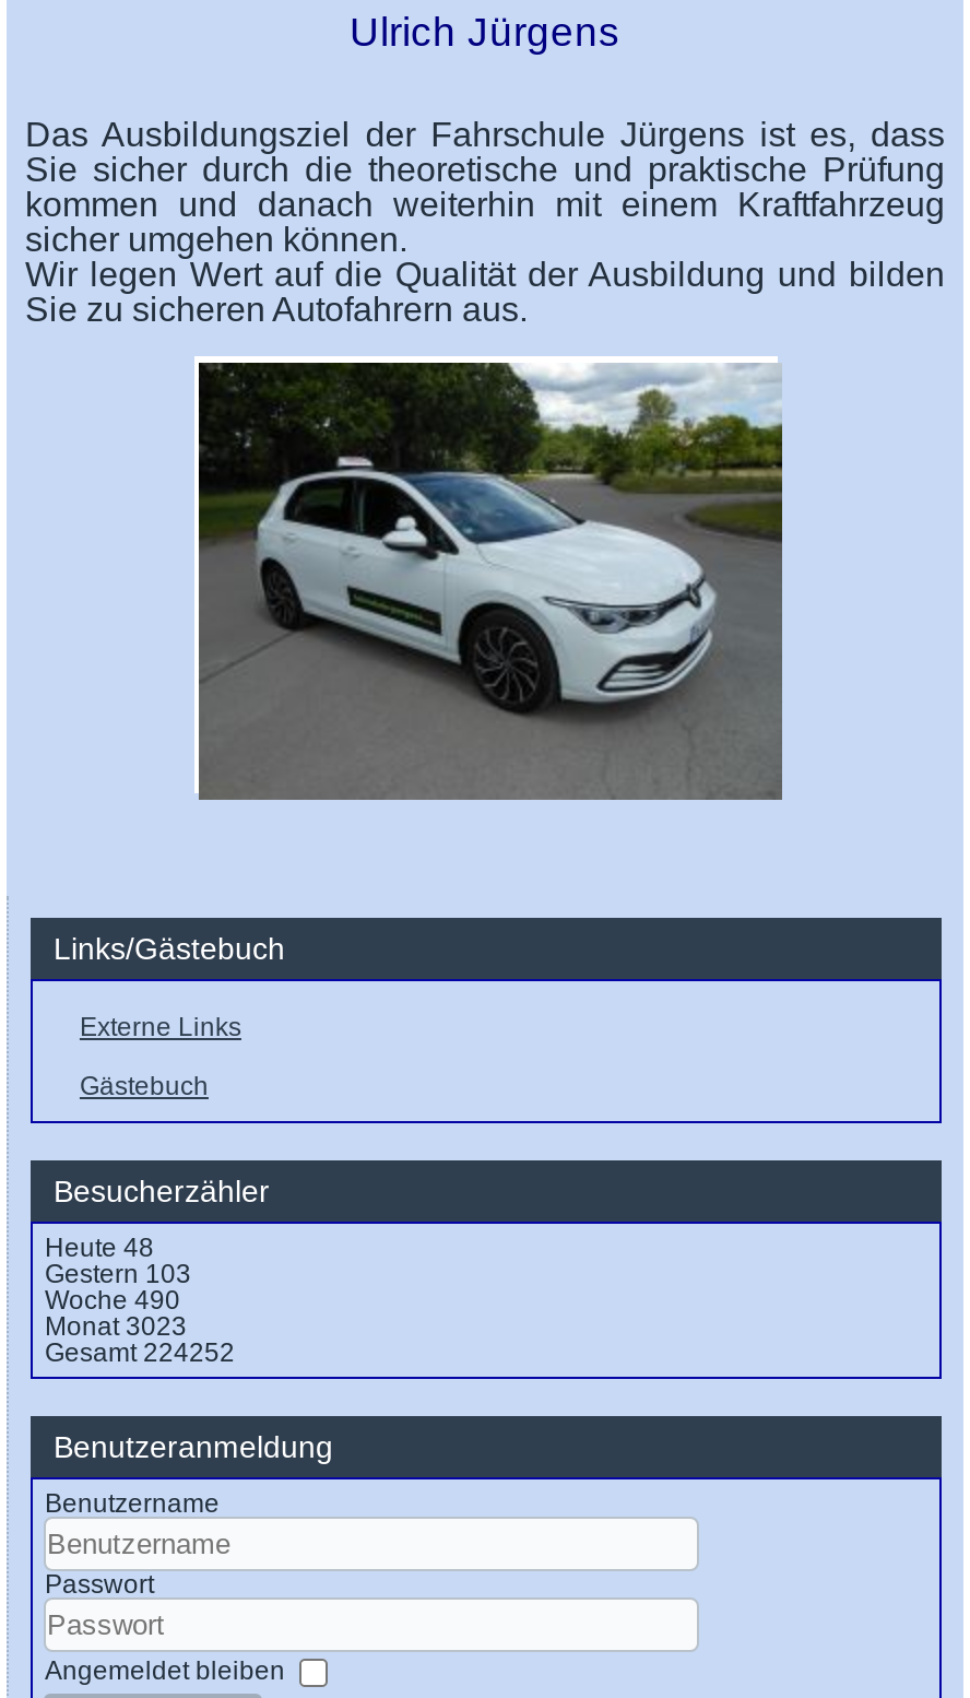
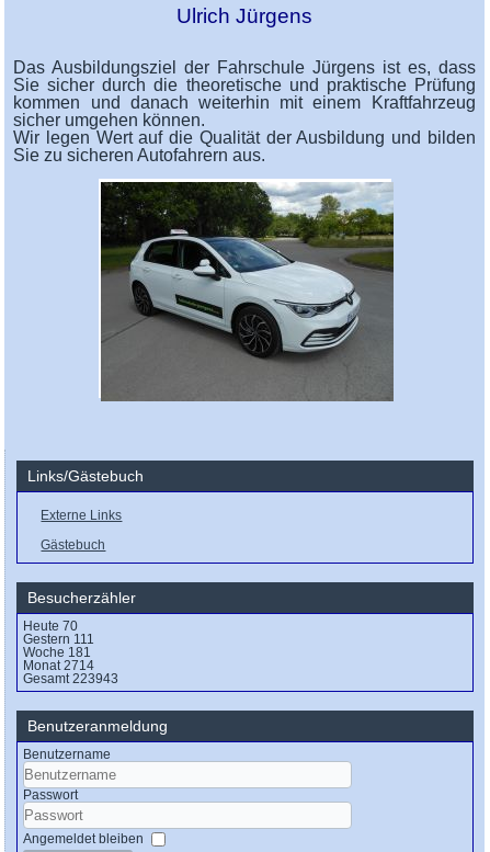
- Heute 48
+ Heute 70

- Gestern 103
+ Gestern 111

- Woche 490
+ Woche 181

- Monat 3023
+ Monat 2714

- Gesamt 224252
+ Gesamt 223943
